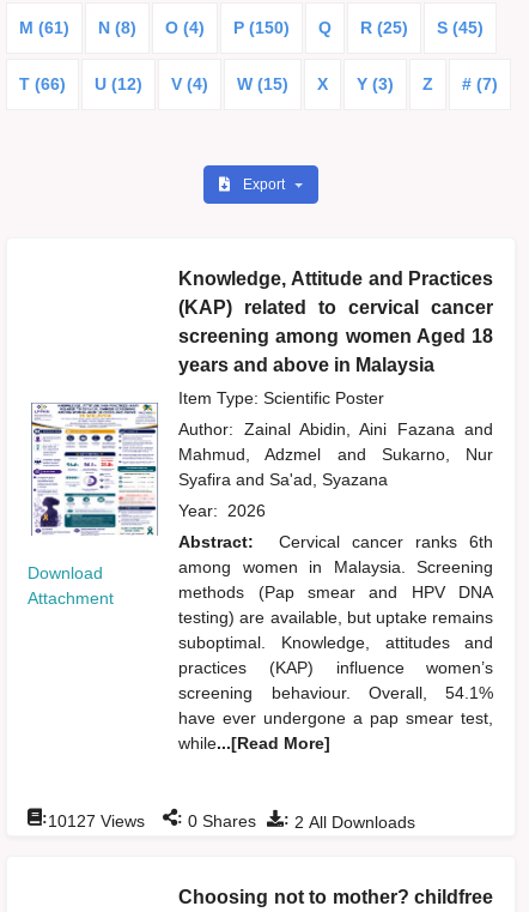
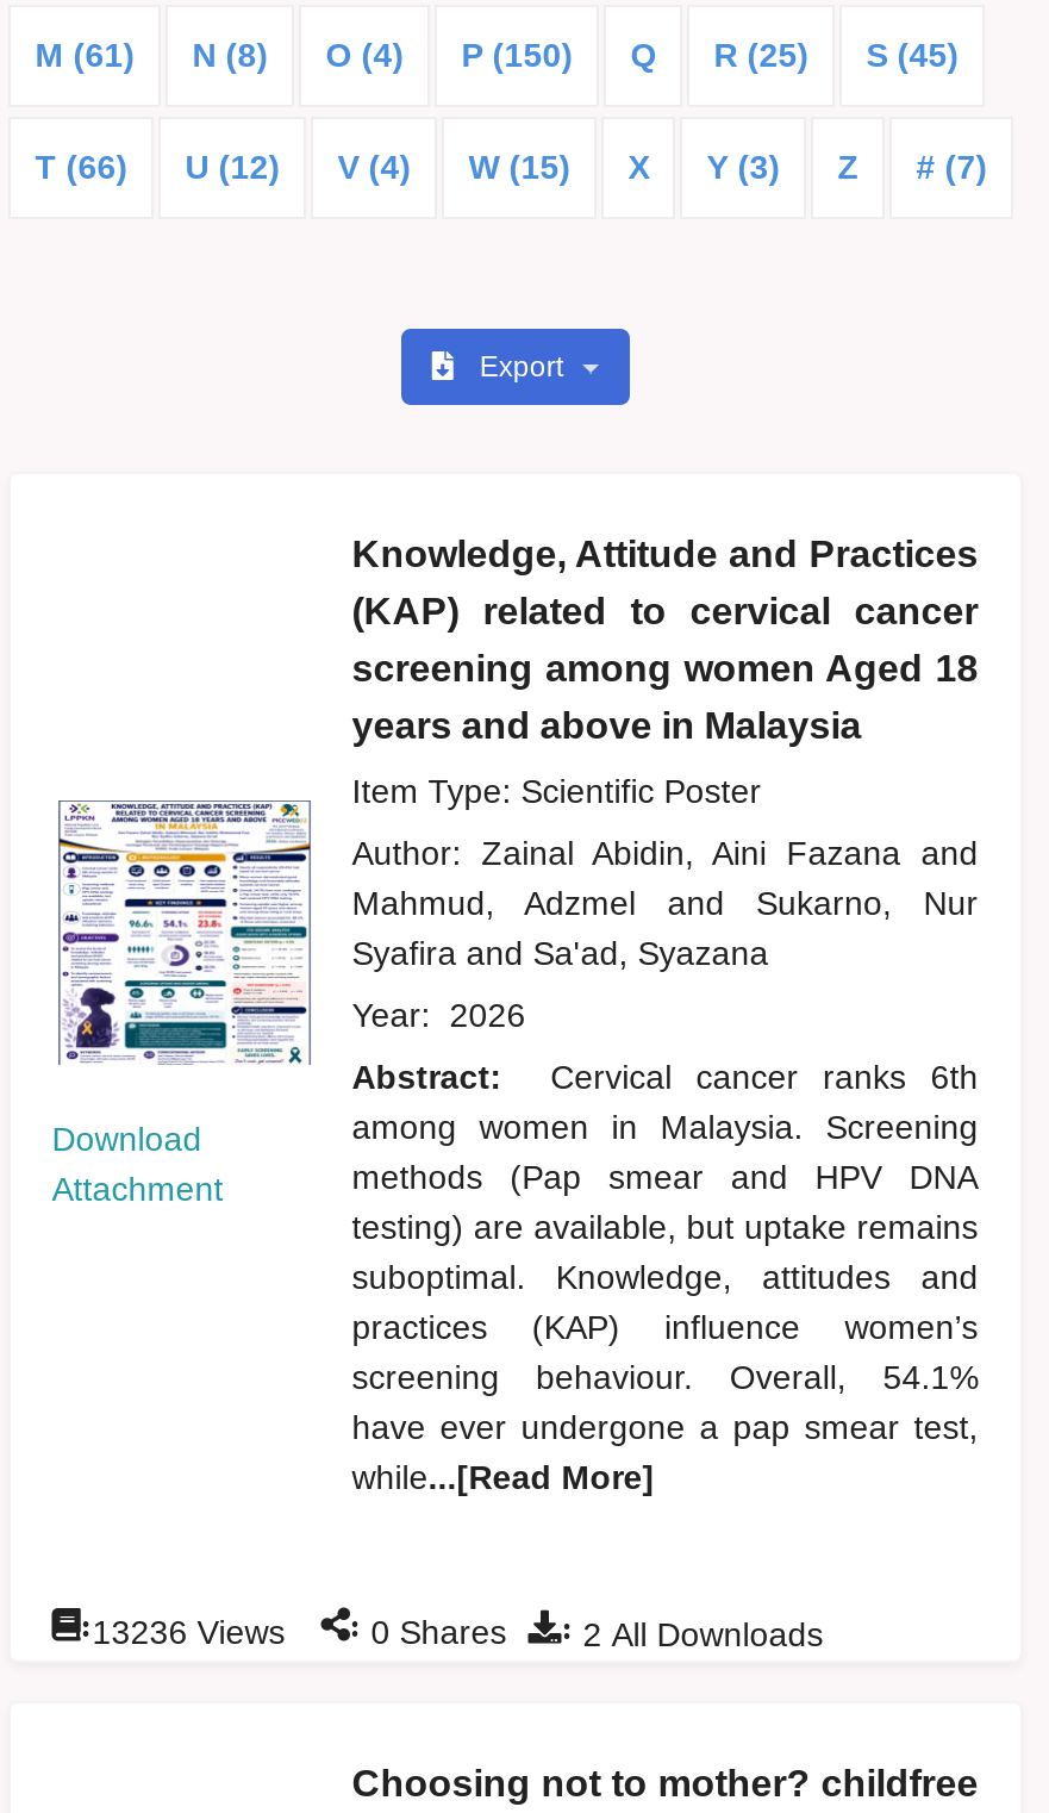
- :10127 Views : 0 Shares : 2 All Downloads
+ :13236 Views : 0 Shares : 2 All Downloads
